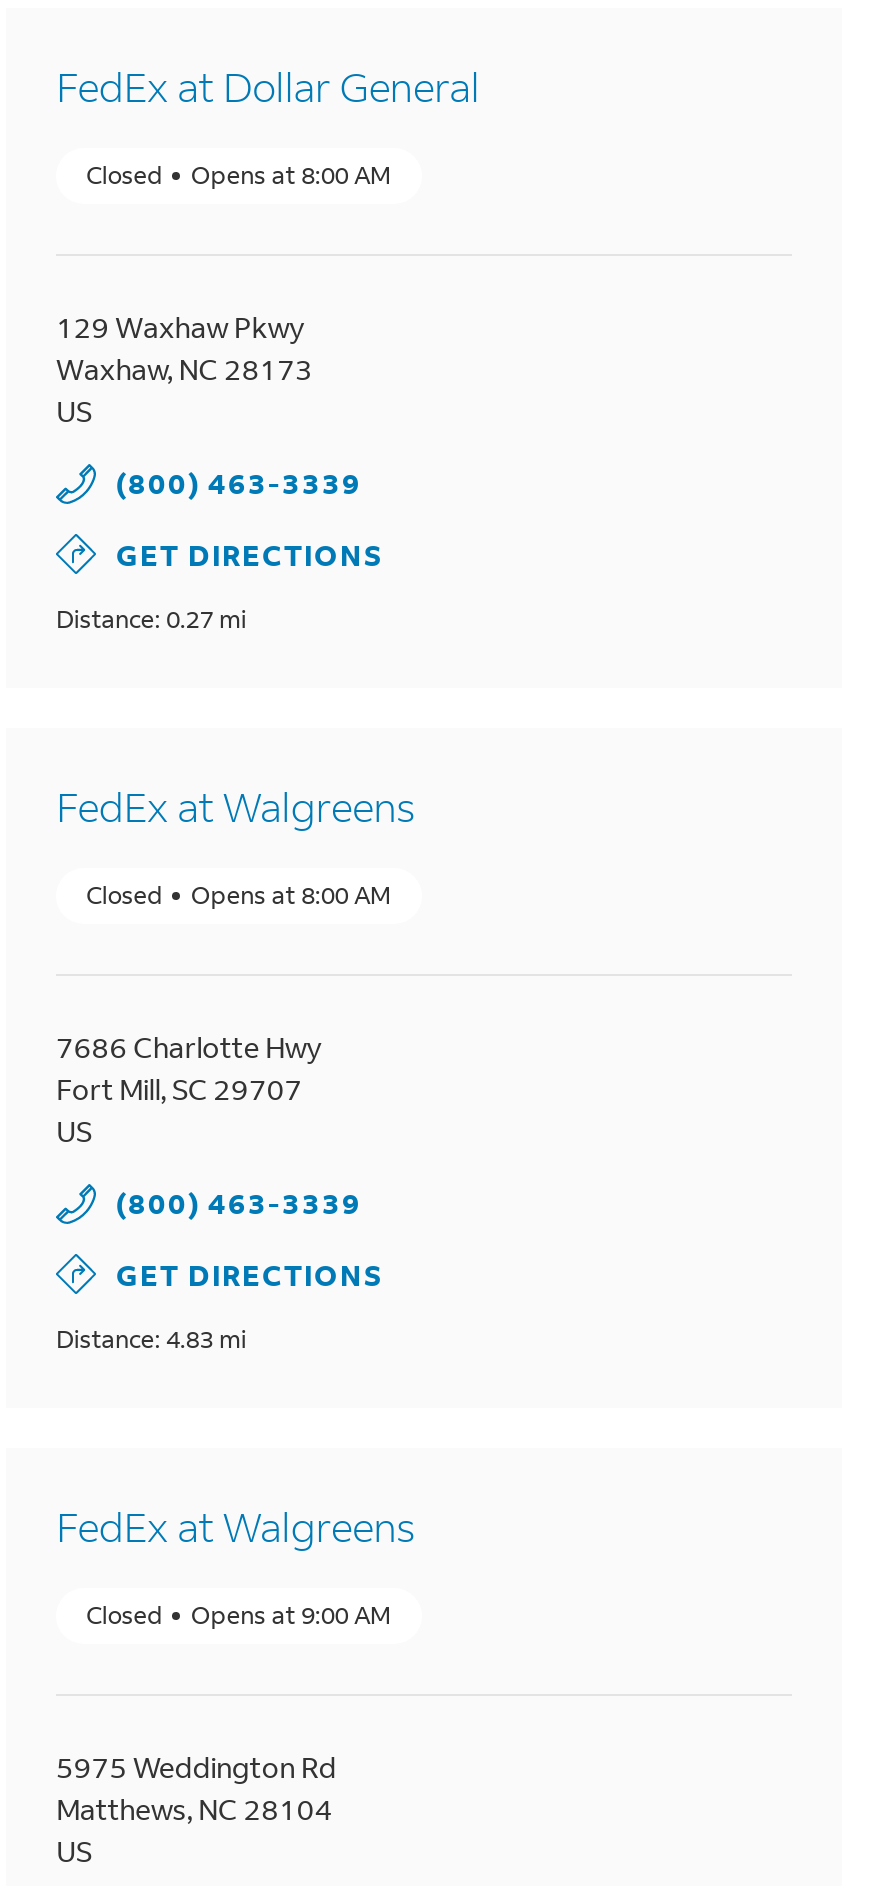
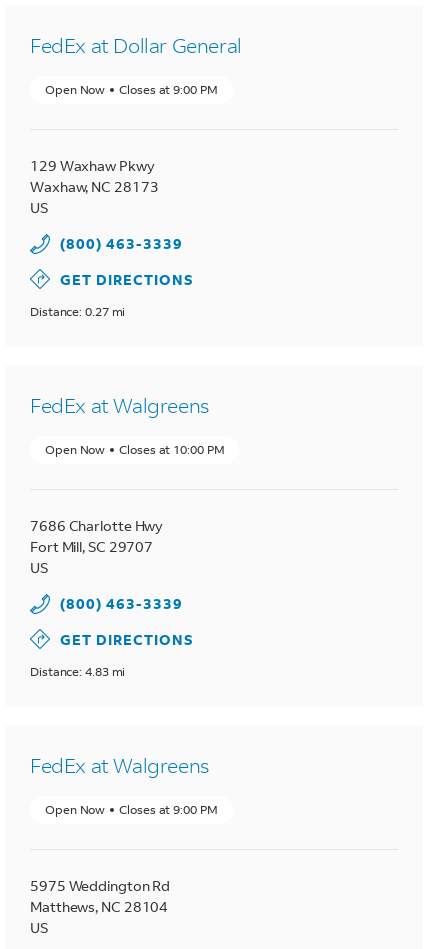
- Closed
- Opens at 8:00 AM
+ Open Now
+ Closes at 9:00 PM

- Closed
- Opens at 8:00 AM
+ Open Now
+ Closes at 10:00 PM

- Closed
- Opens at 9:00 AM
+ Open Now
+ Closes at 9:00 PM
